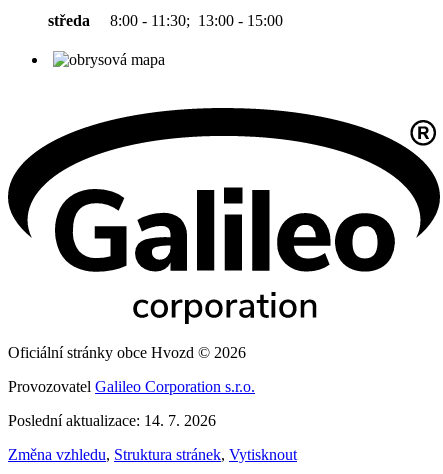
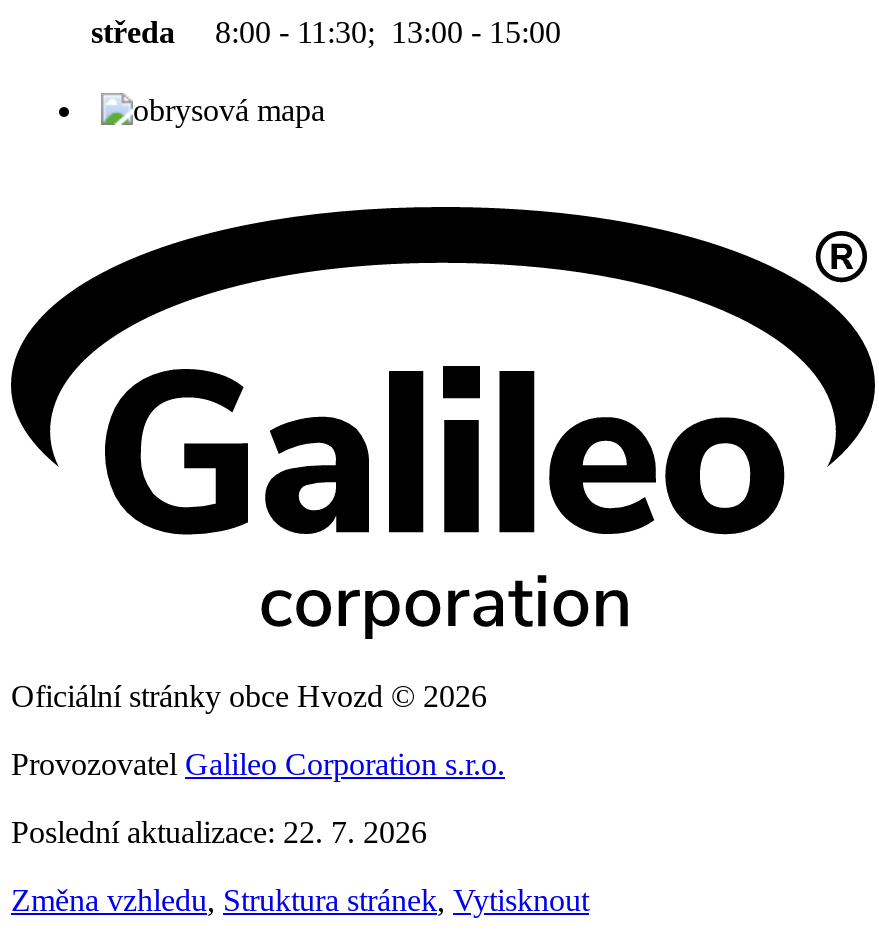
- Poslední aktualizace: 14. 7. 2026
+ Poslední aktualizace: 22. 7. 2026
